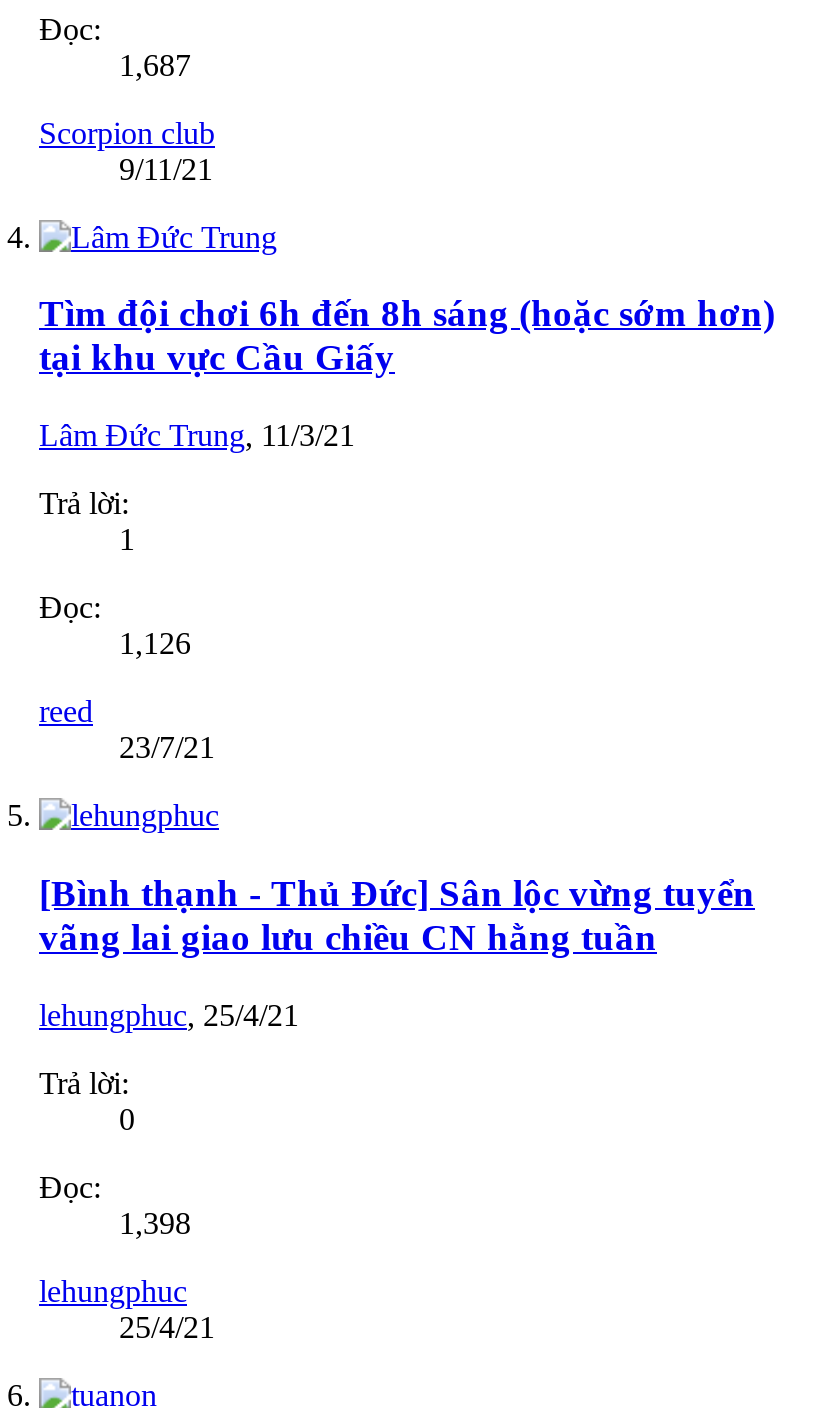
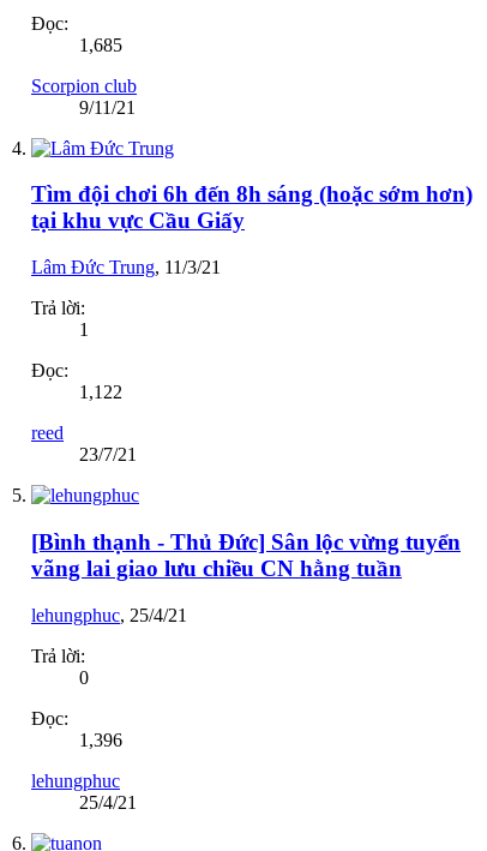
- 1,687
+ 1,685

- 1,126
+ 1,122

- 1,398
+ 1,396
